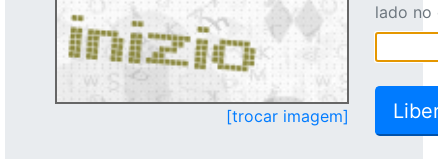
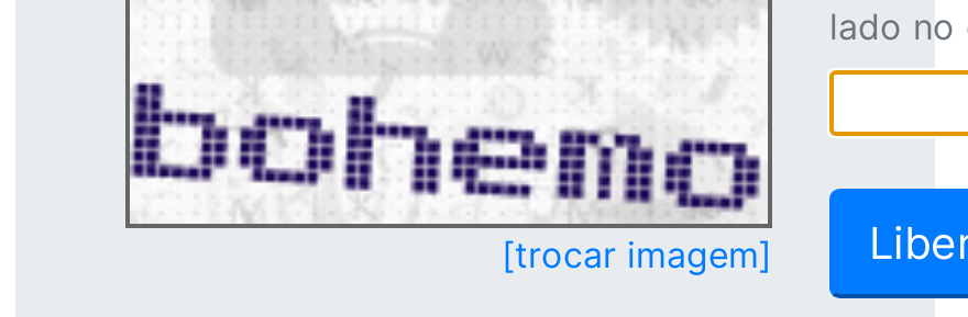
- [image]
+ [image]
